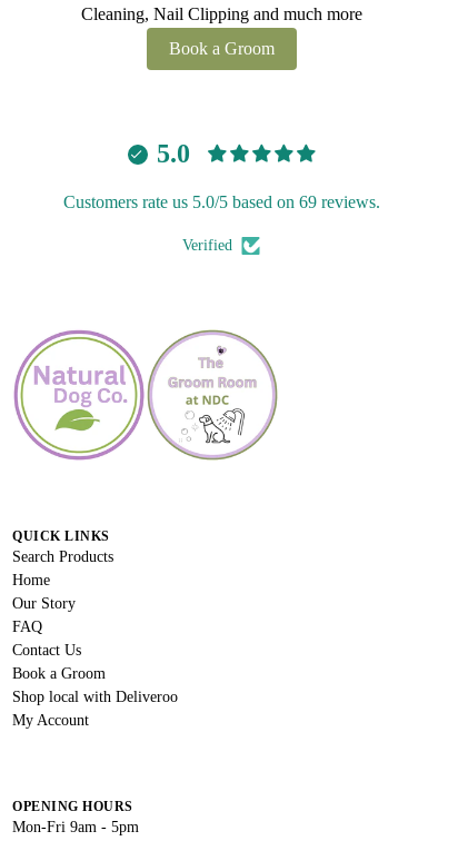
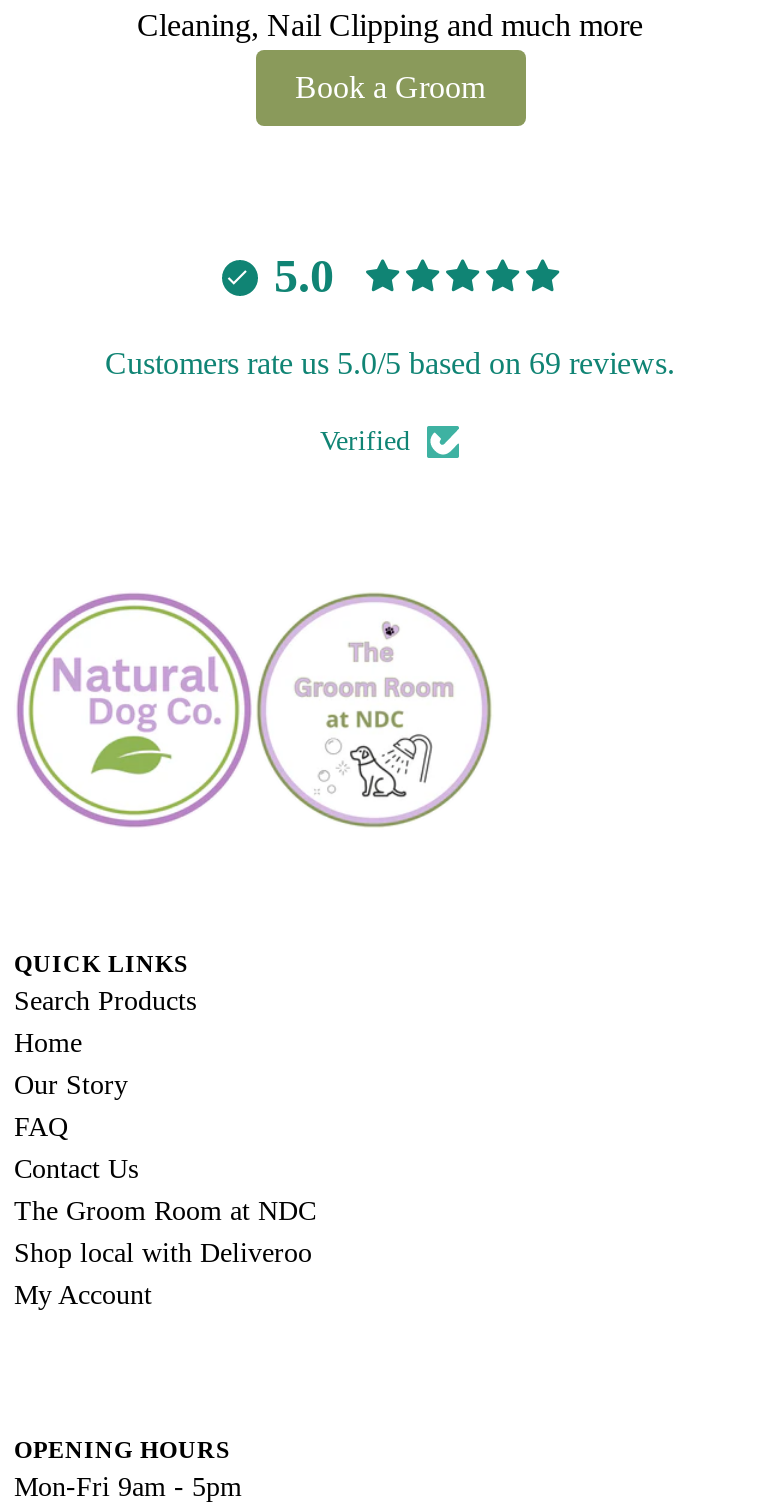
- Book a Groom
+ The Groom Room at NDC
